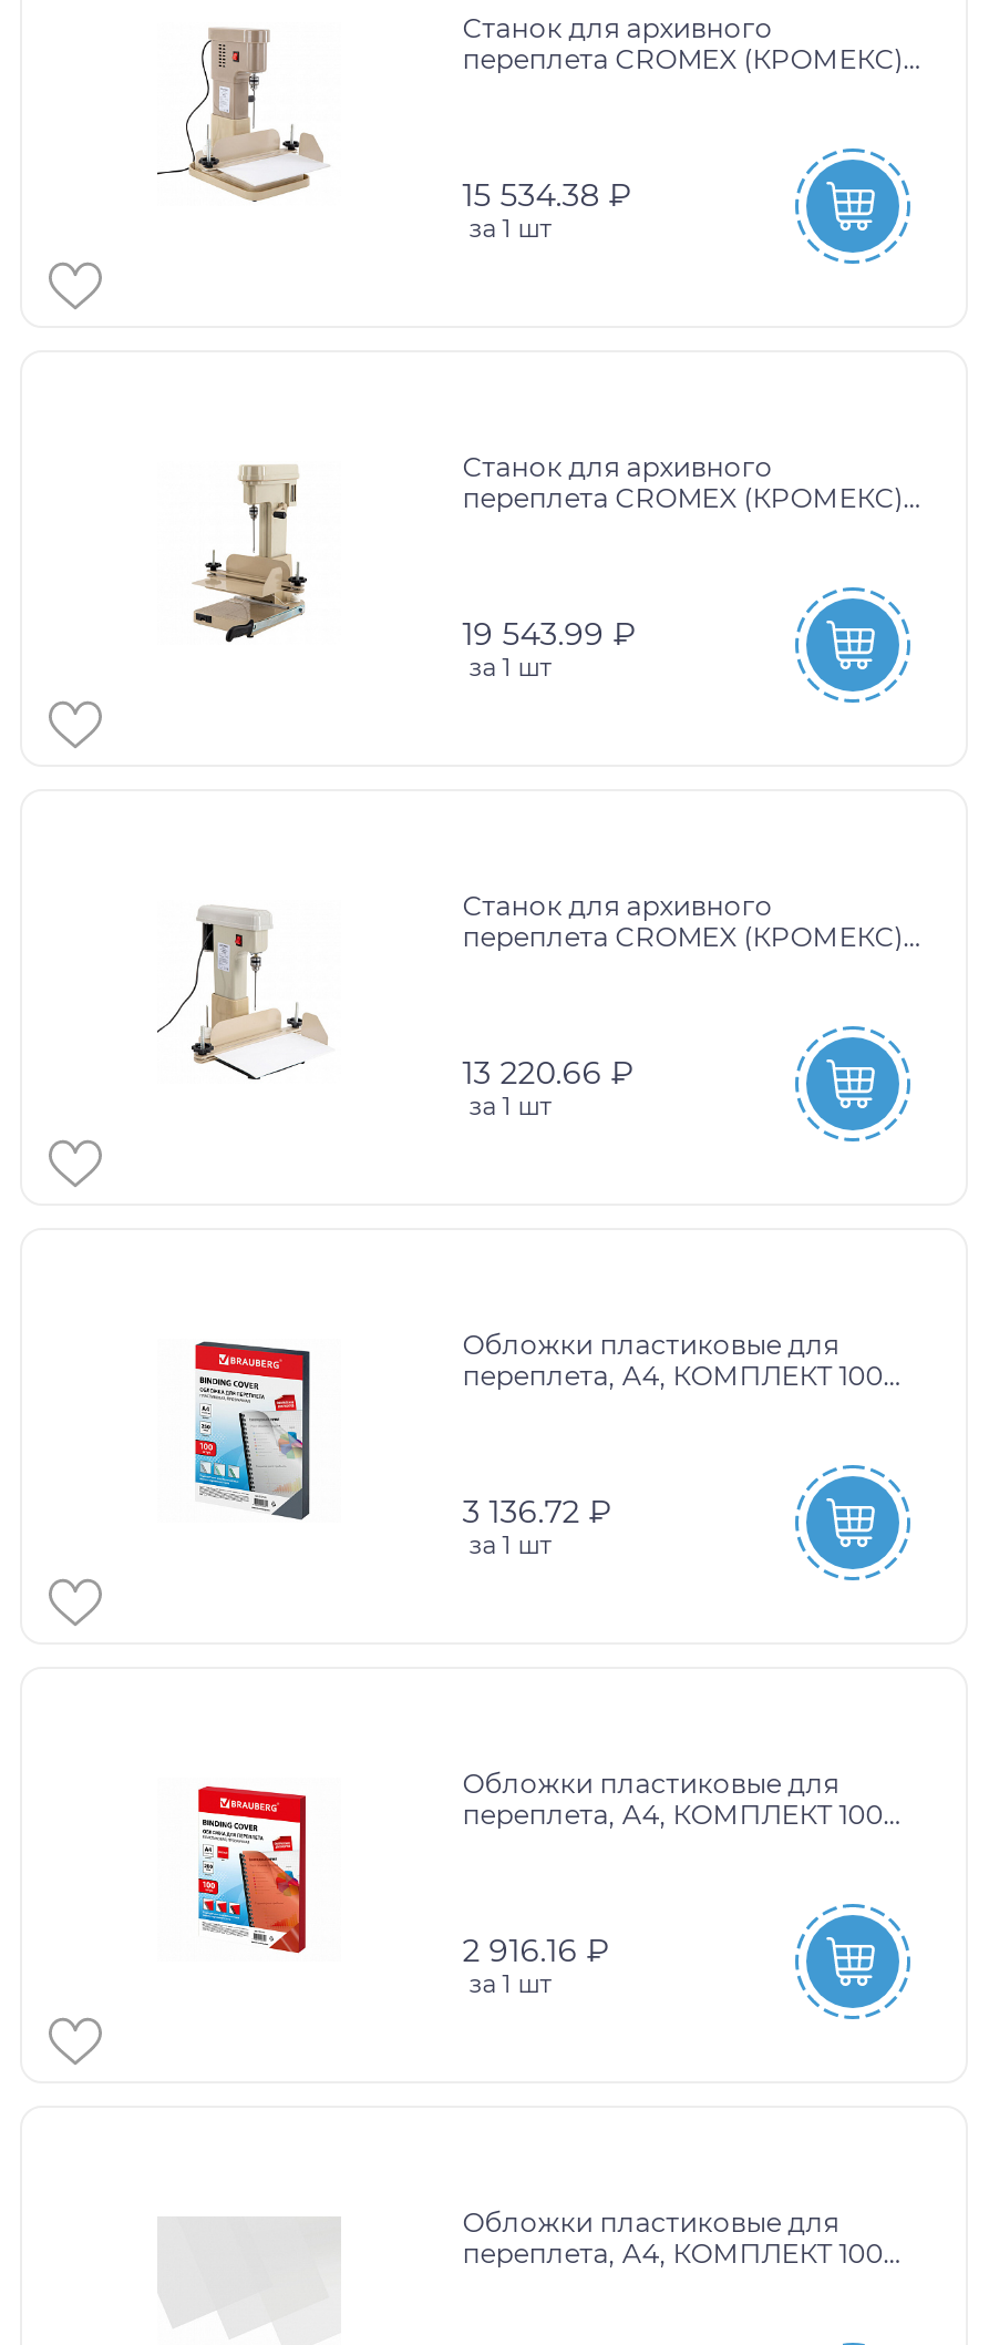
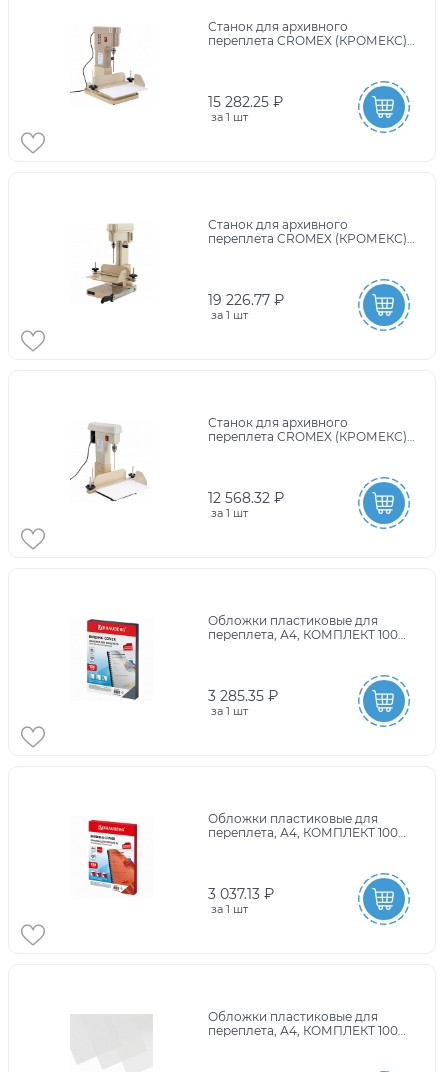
- 15 534.38 ₽
+ 15 282.25 ₽

- 19 543.99 ₽
+ 19 226.77 ₽

- 13 220.66 ₽
+ 12 568.32 ₽

- 3 136.72 ₽
+ 3 285.35 ₽

- 2 916.16 ₽
+ 3 037.13 ₽
